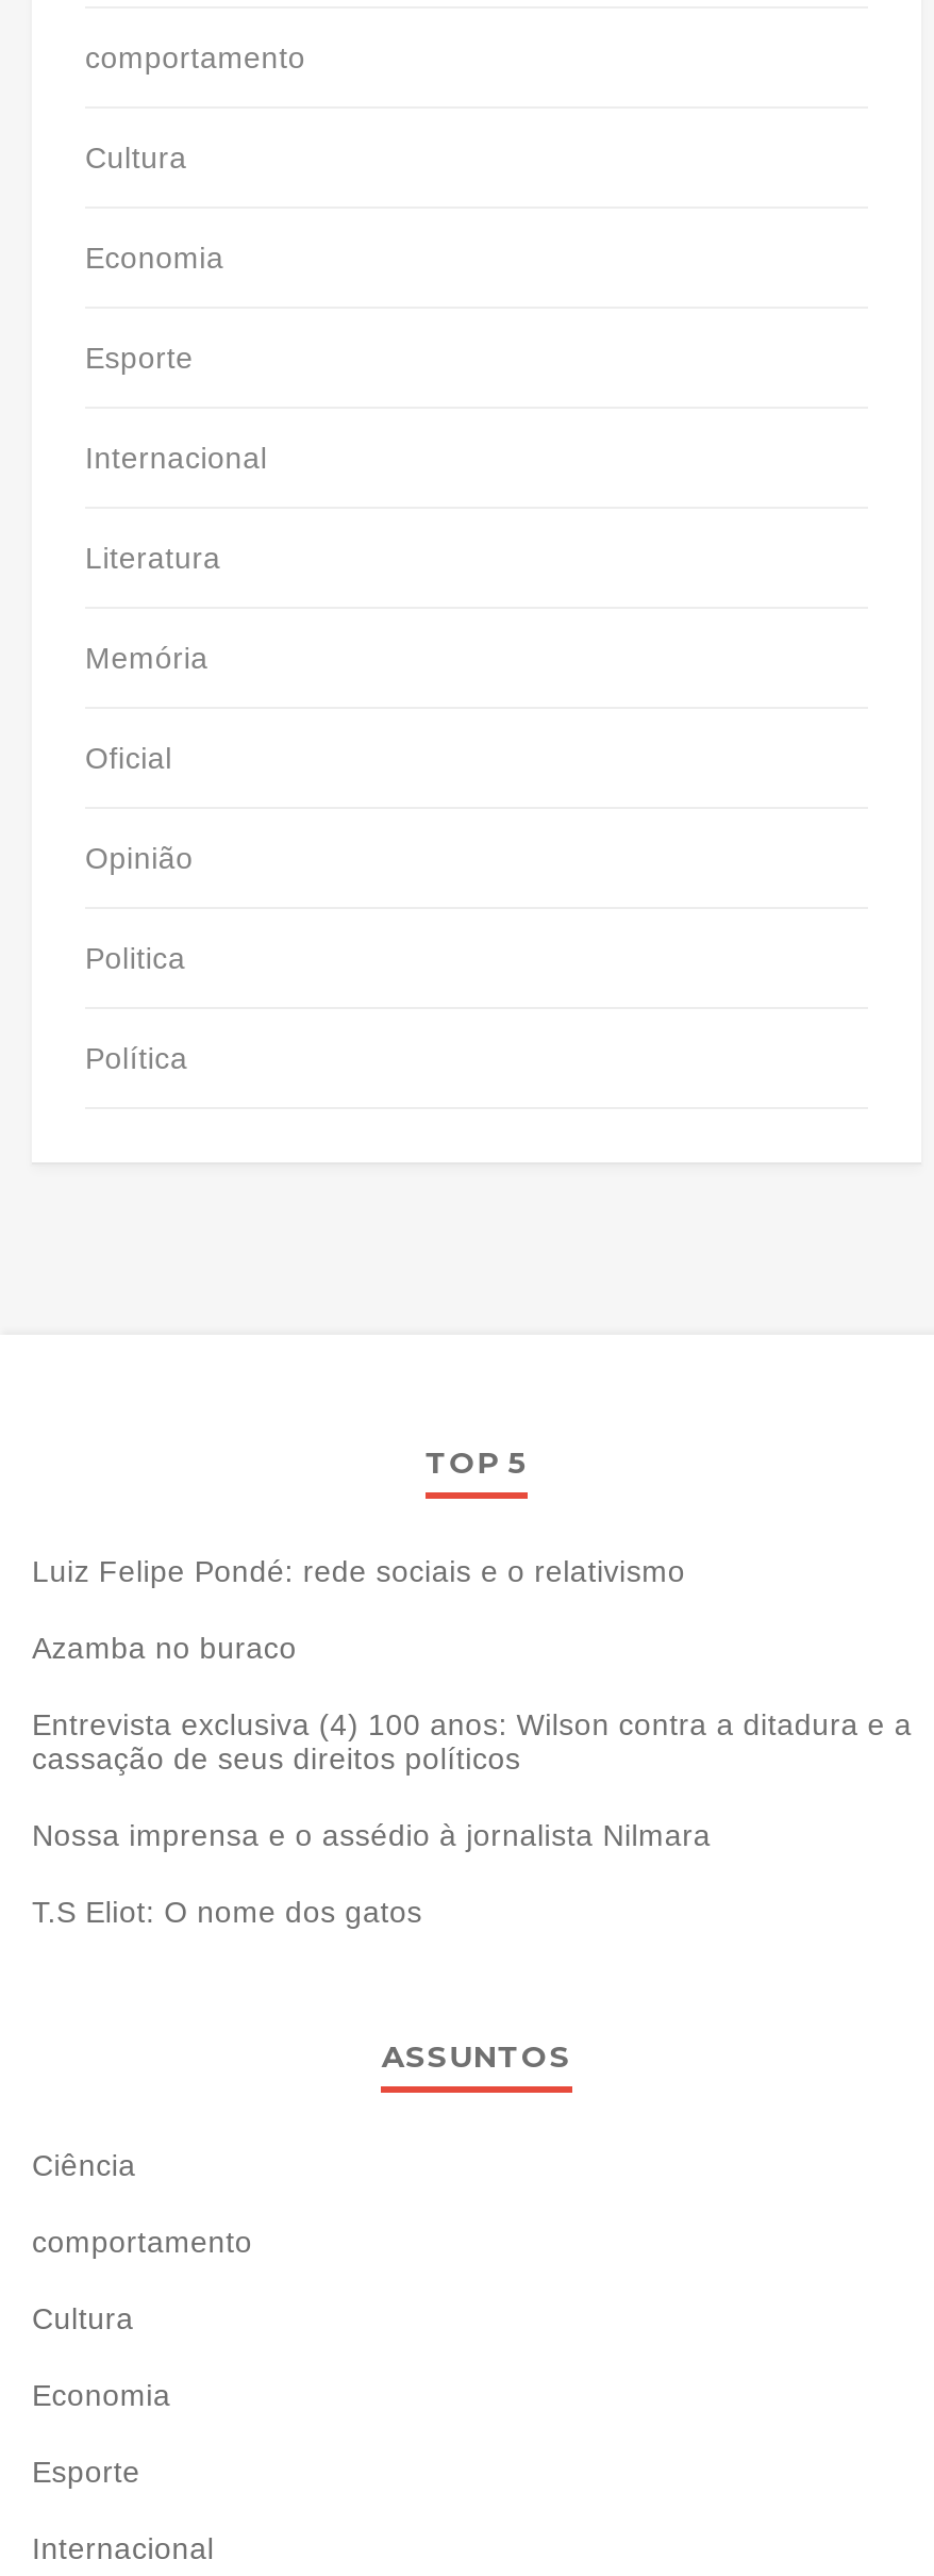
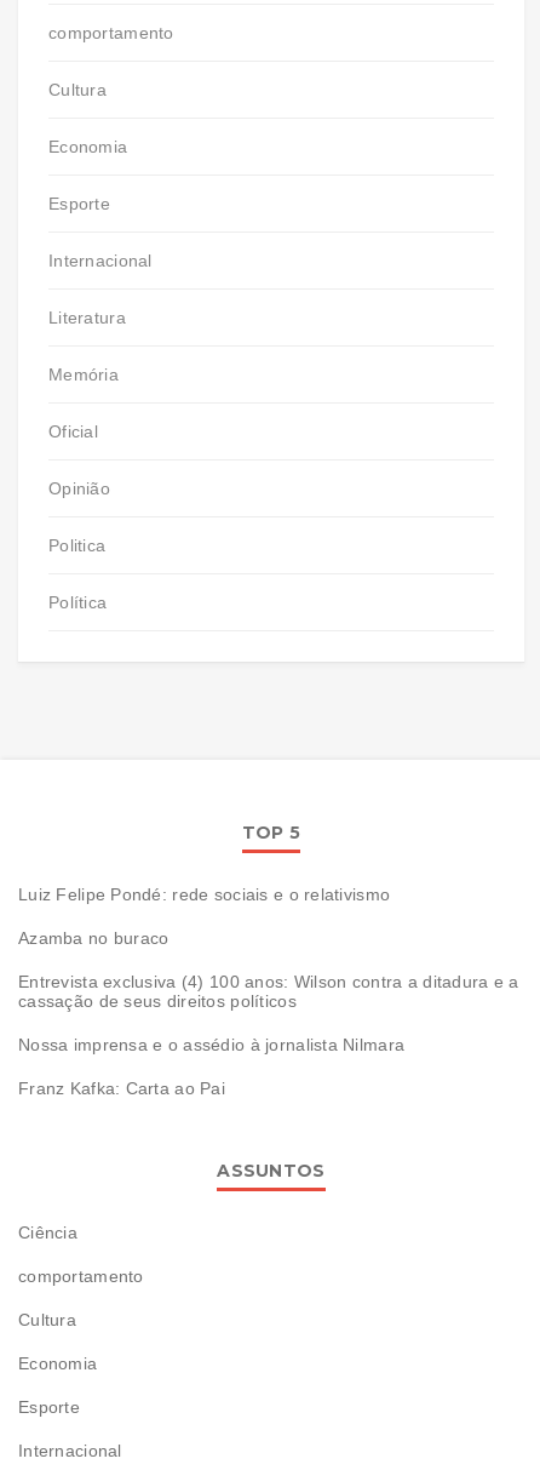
- T.S Eliot: O nome dos gatos
+ Franz Kafka: Carta ao Pai
